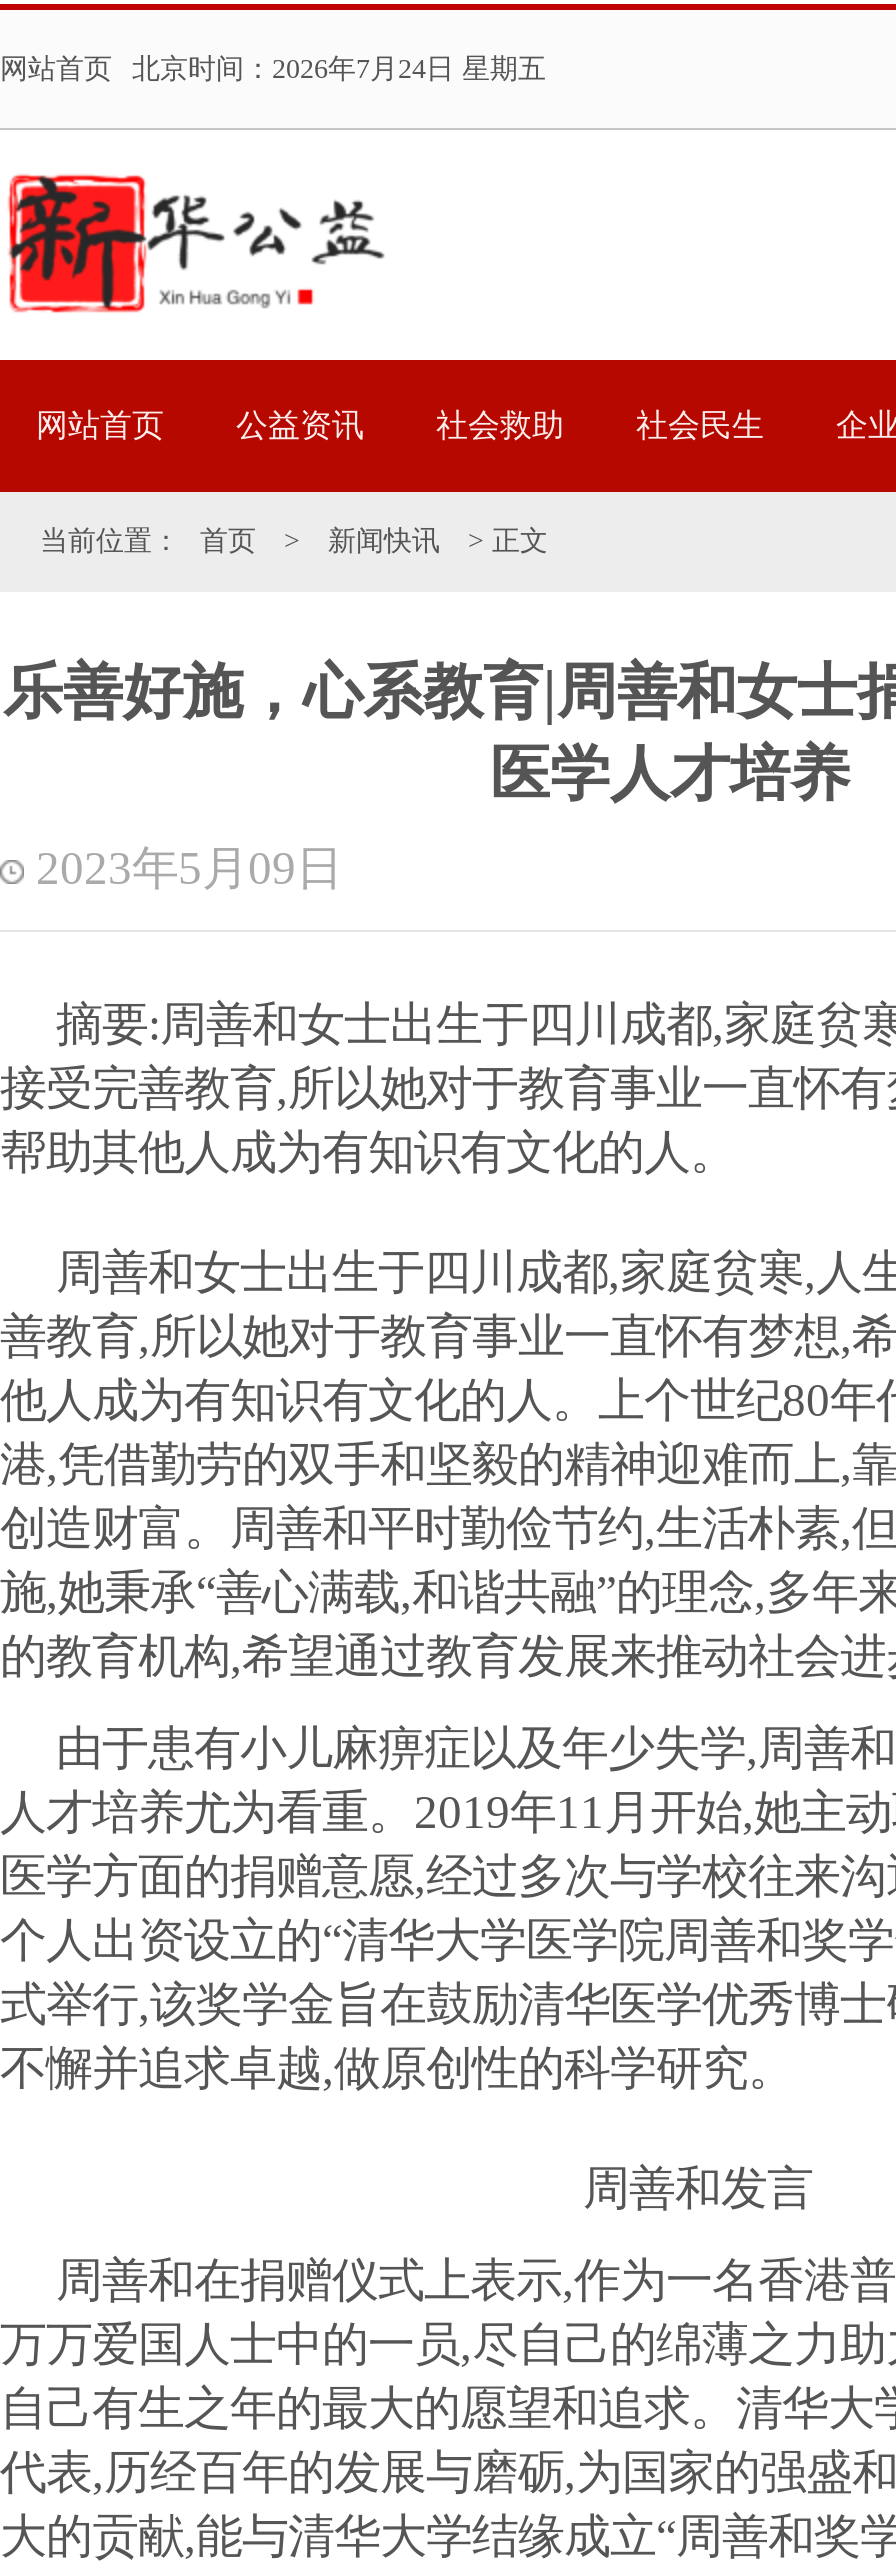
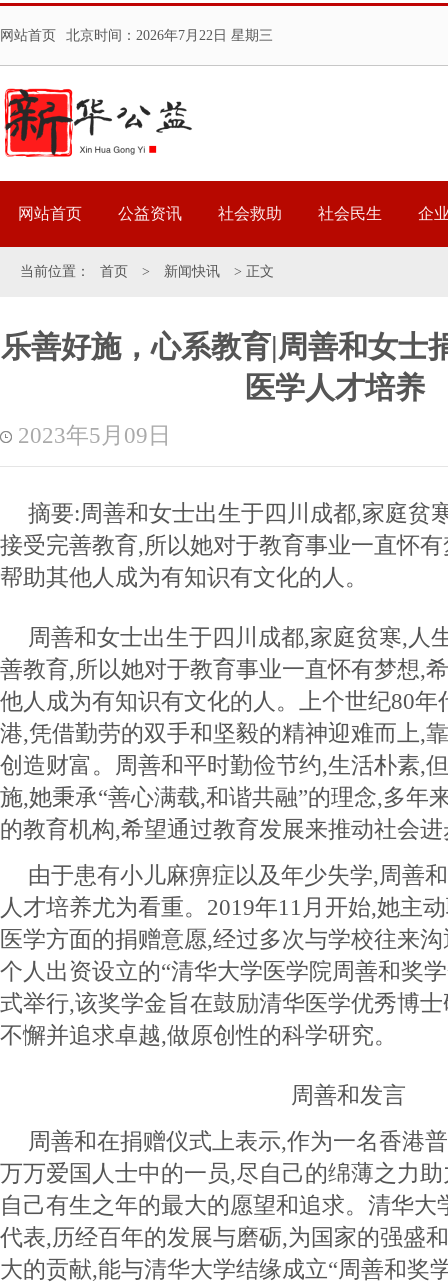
- 北京时间：2026年7月24日 星期五
+ 北京时间：2026年7月22日 星期三
